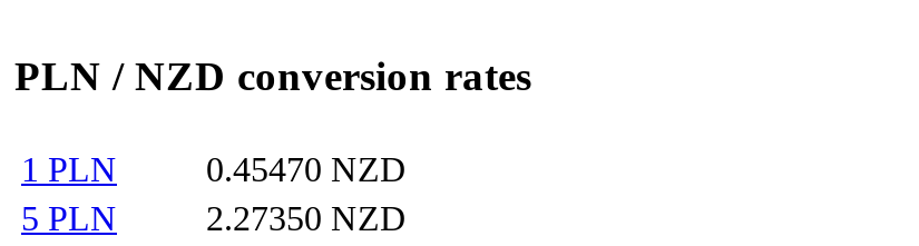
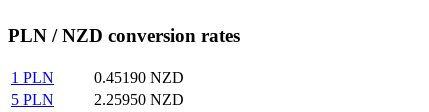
- 0.45470 NZD
+ 0.45190 NZD

- 2.27350 NZD
+ 2.25950 NZD
